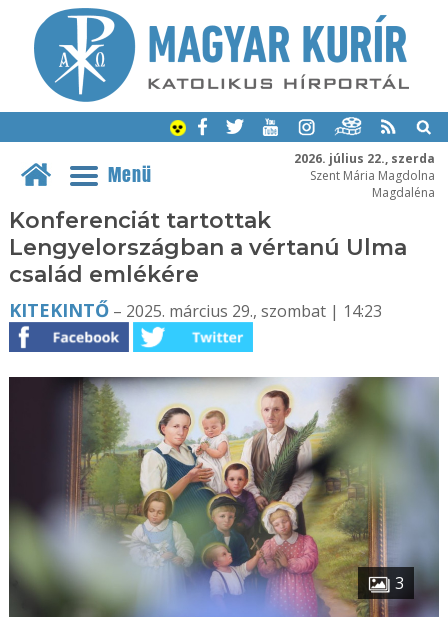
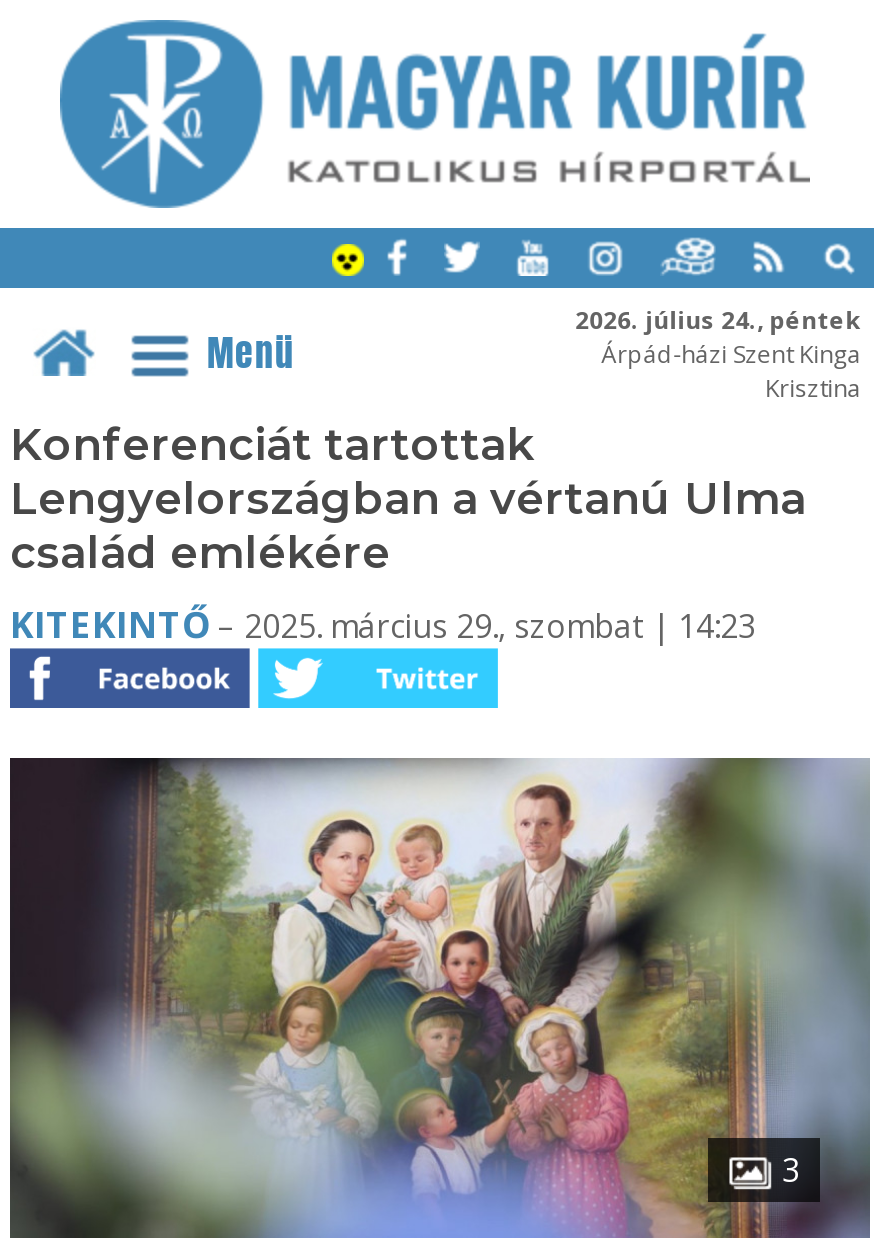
- 2026. július 22., szerda
- Szent Mária Magdolna
- Magdaléna
+ 2026. július 24., péntek
+ Árpád-házi Szent Kinga
+ Krisztina
